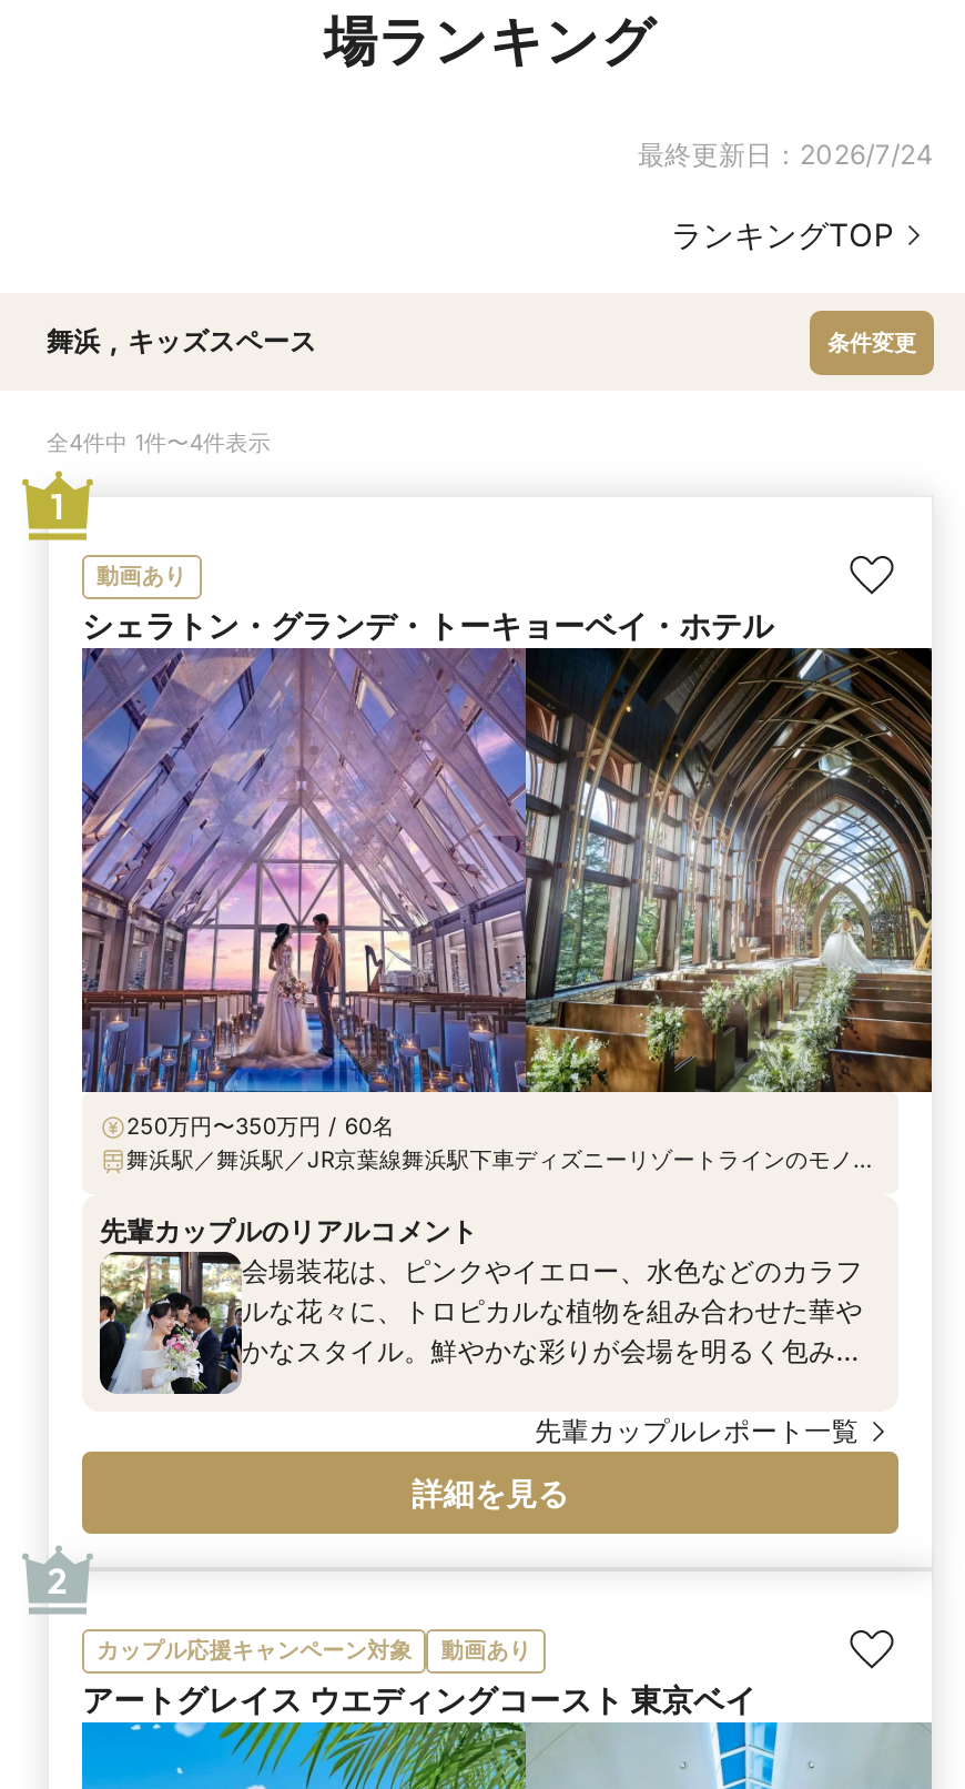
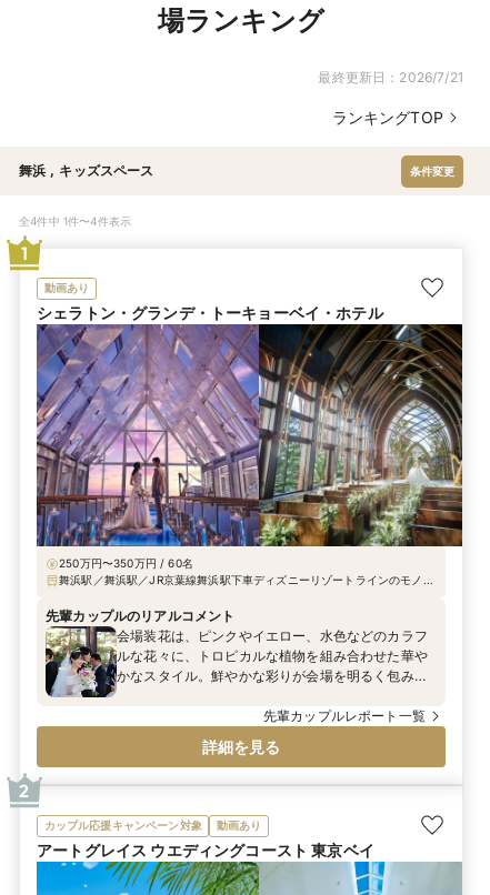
- 最終更新日：2026/7/24
+ 最終更新日：2026/7/21
